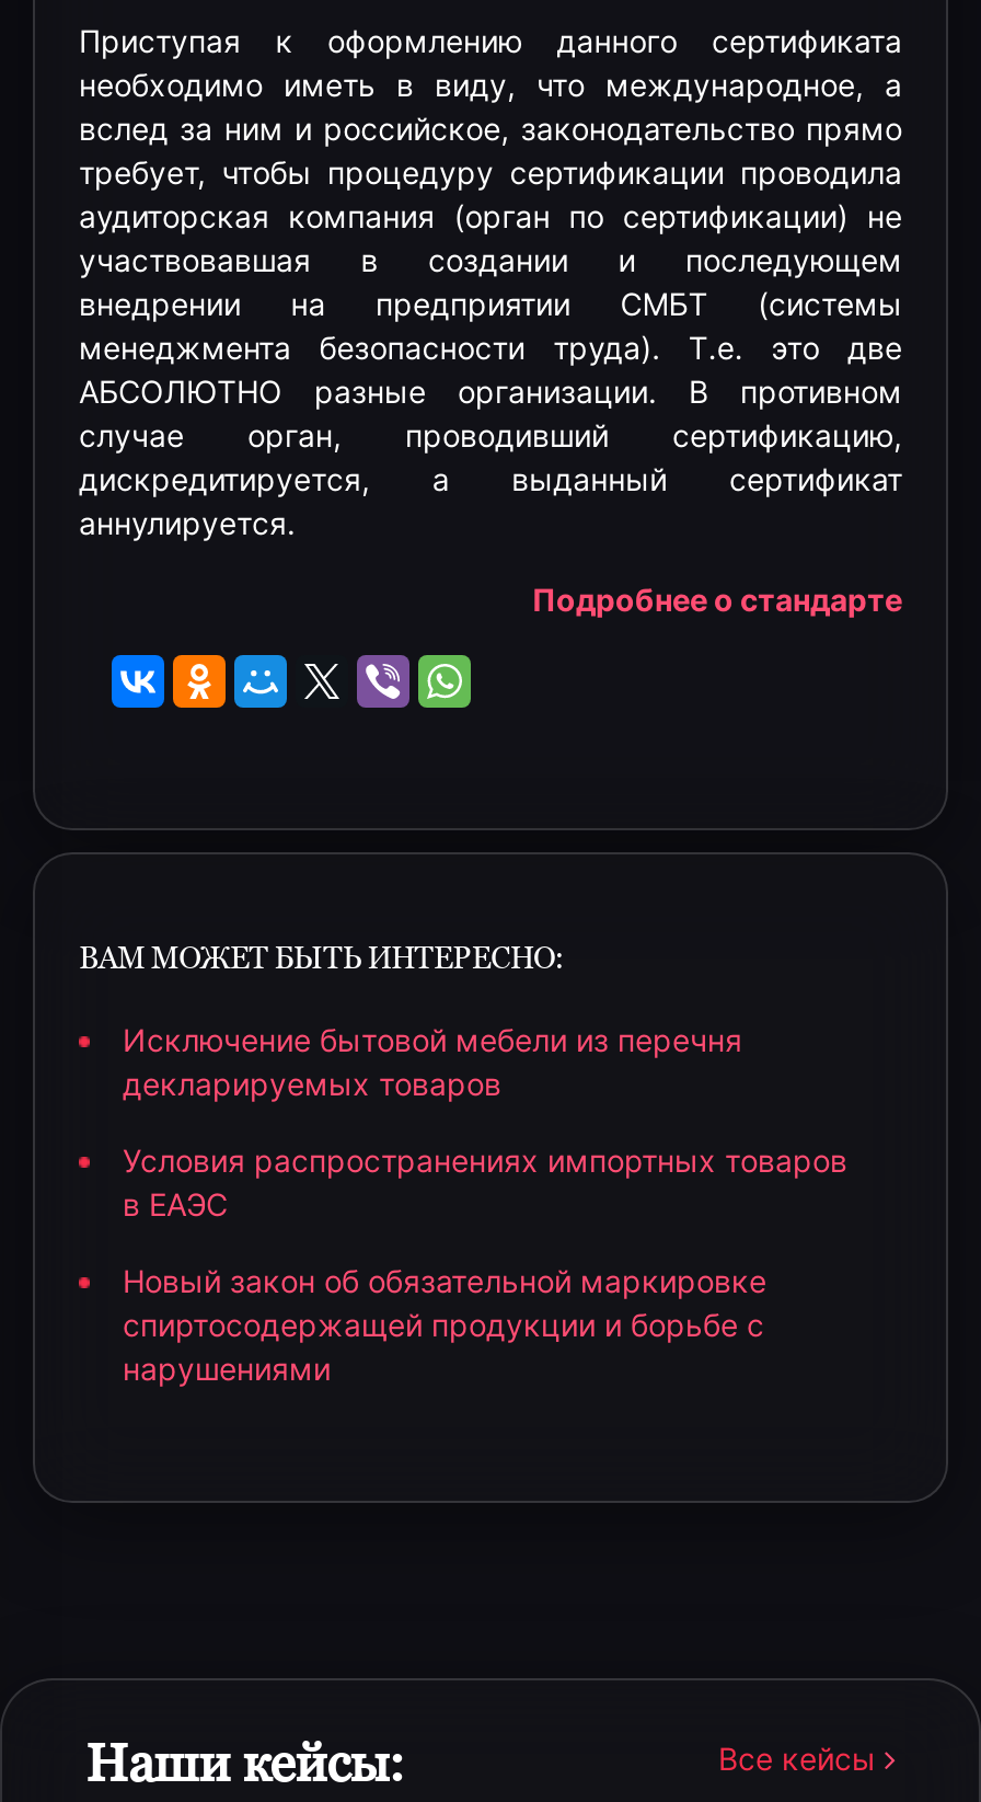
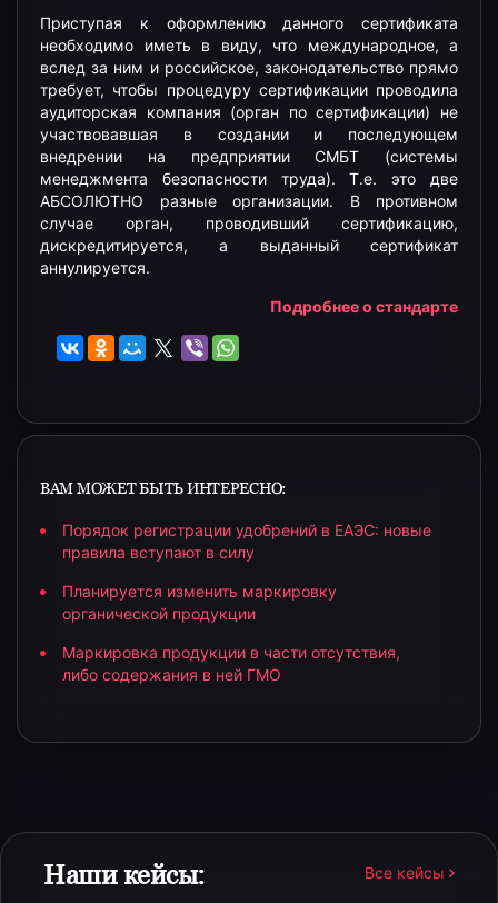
- Исключение бытовой мебели из перечня
- декларируемых товаров
+ Порядок регистрации удобрений в ЕАЭС: новые
+ правила вступают в силу

- Условия распространениях импортных товаров
- в ЕАЭС
+ Планируется изменить маркировку
+ органической продукции

- Новый закон об обязательной маркировке
- спиртосодержащей продукции и борьбе с
- нарушениями
+ Маркировка продукции в части отсутствия,
+ либо содержания в ней ГМО
